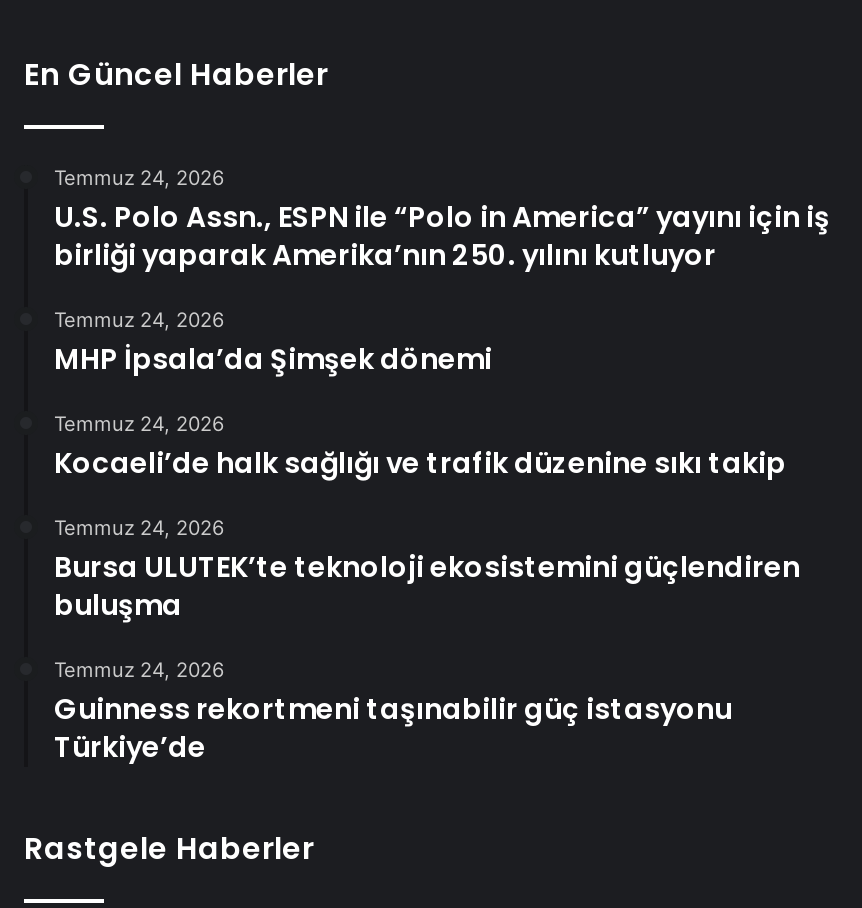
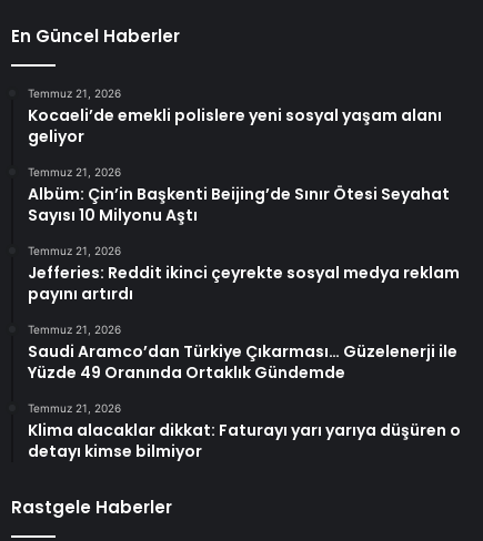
- Temmuz 24, 2026
- U.S. Polo Assn., ESPN ile “Polo in America” yayını için iş
- birliği yaparak Amerika’nın 250. yılını kutluyor
+ Temmuz 21, 2026
+ Kocaeli’de emekli polislere yeni sosyal yaşam alanı
+ geliyor

- Temmuz 24, 2026
- MHP İpsala’da Şimşek dönemi
+ Temmuz 21, 2026
+ Albüm: Çin’in Başkenti Beijing’de Sınır Ötesi Seyahat
+ Sayısı 10 Milyonu Aştı

- Temmuz 24, 2026
- Kocaeli’de halk sağlığı ve trafik düzenine sıkı takip
+ Temmuz 21, 2026
+ Jefferies: Reddit ikinci çeyrekte sosyal medya reklam
+ payını artırdı

- Temmuz 24, 2026
- Bursa ULUTEK’te teknoloji ekosistemini güçlendiren
- buluşma
+ Temmuz 21, 2026
+ Saudi Aramco’dan Türkiye Çıkarması… Güzelenerji ile
+ Yüzde 49 Oranında Ortaklık Gündemde

- Temmuz 24, 2026
- Guinness rekortmeni taşınabilir güç istasyonu
- Türkiye’de
+ Temmuz 21, 2026
+ Klima alacaklar dikkat: Faturayı yarı yarıya düşüren o
+ detayı kimse bilmiyor
